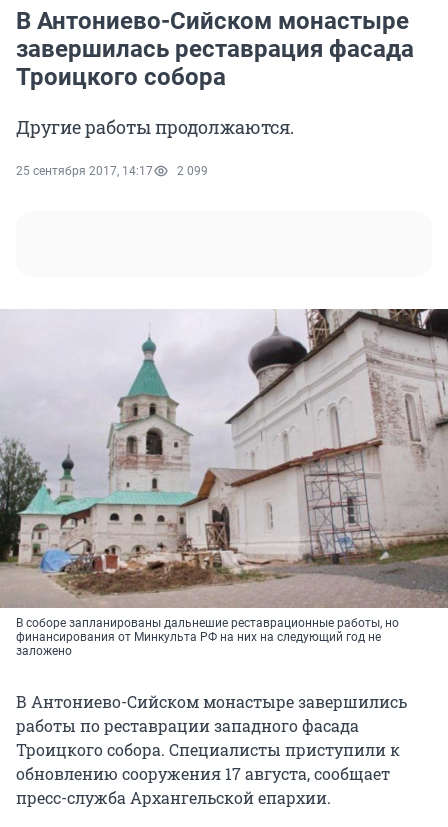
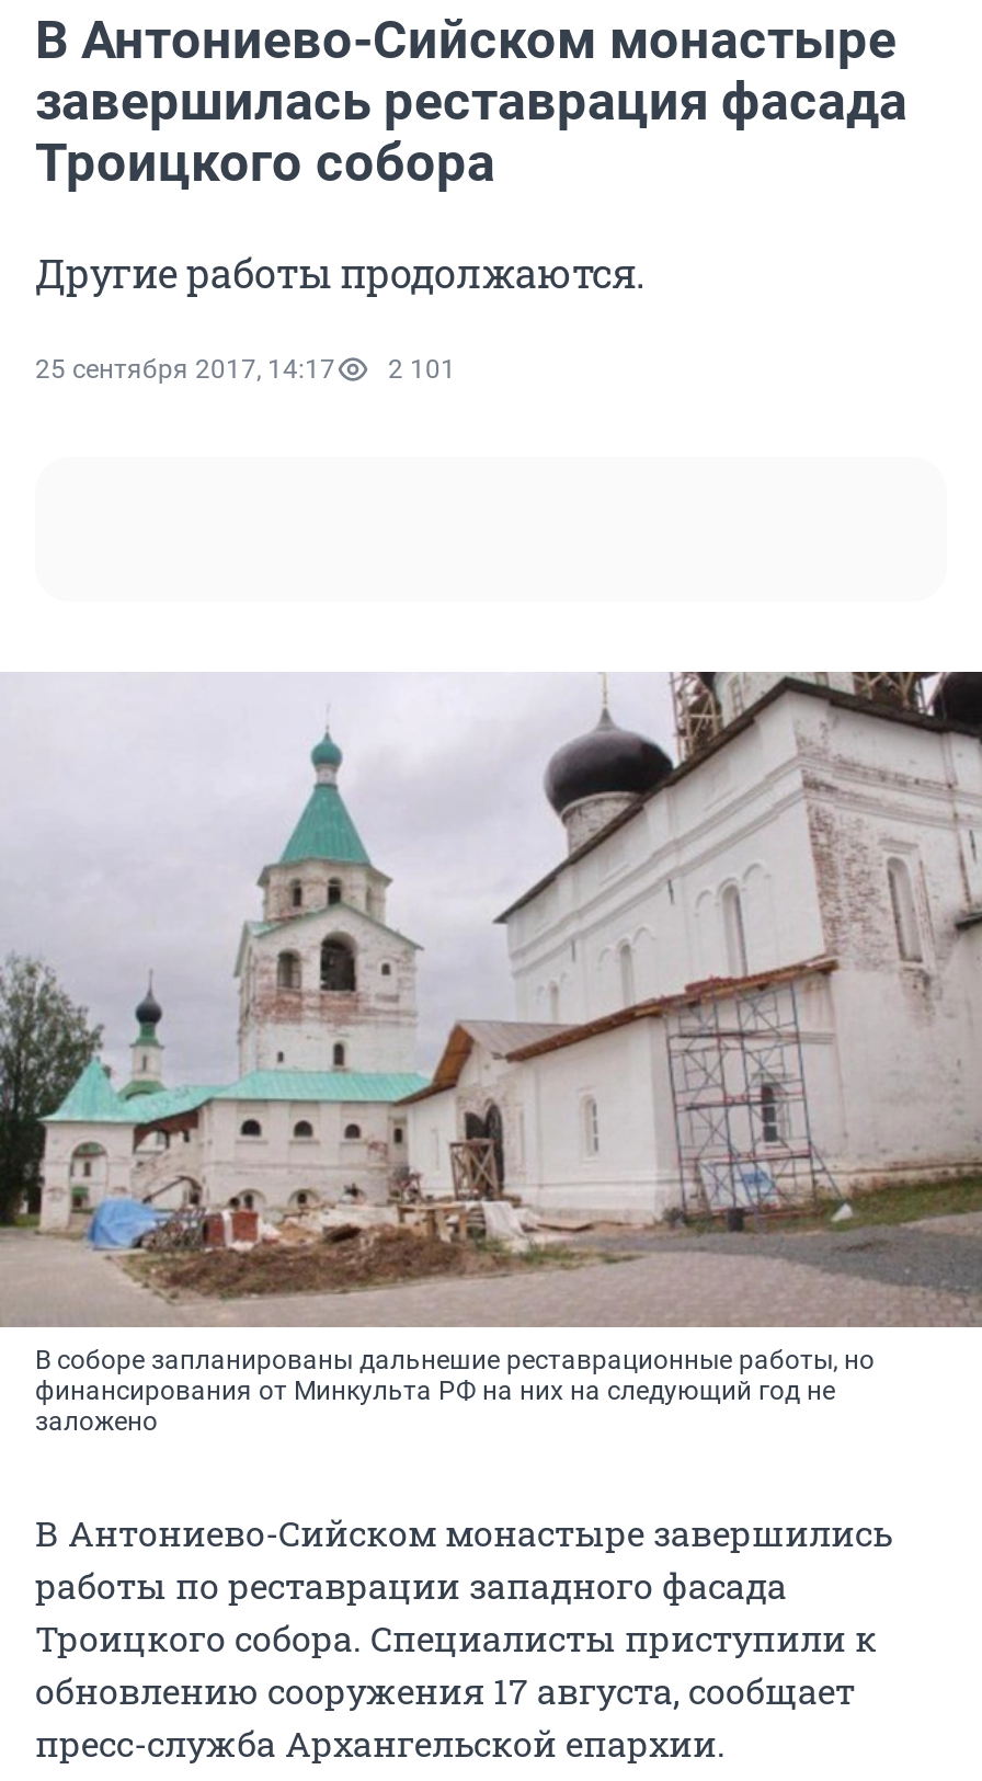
- 25 сентября 2017, 14:17 2 099
+ 25 сентября 2017, 14:17 2 101
